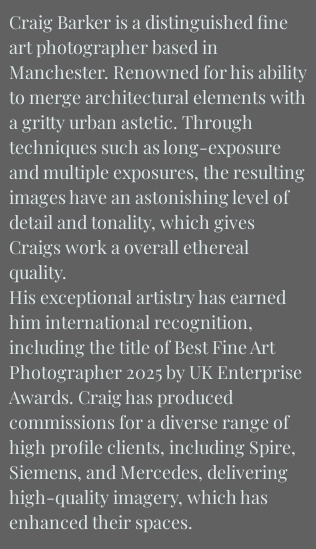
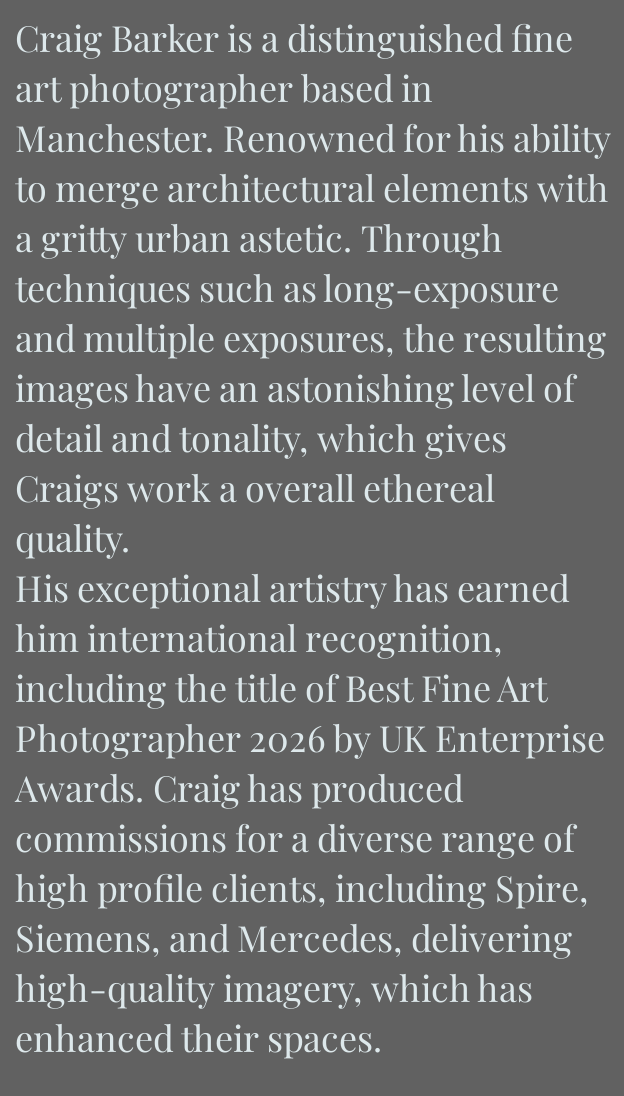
- Photographer 2025 by UK Enterprise
+ Photographer 2026 by UK Enterprise
